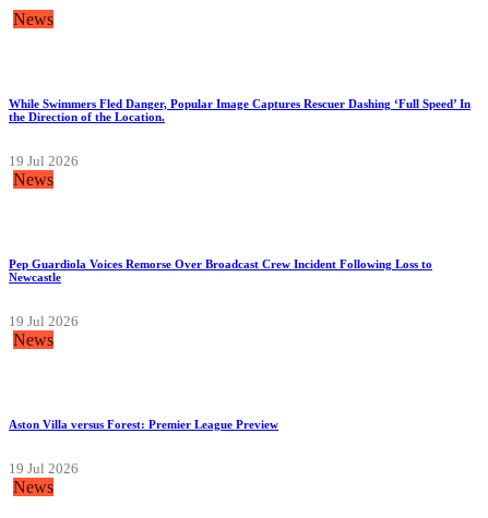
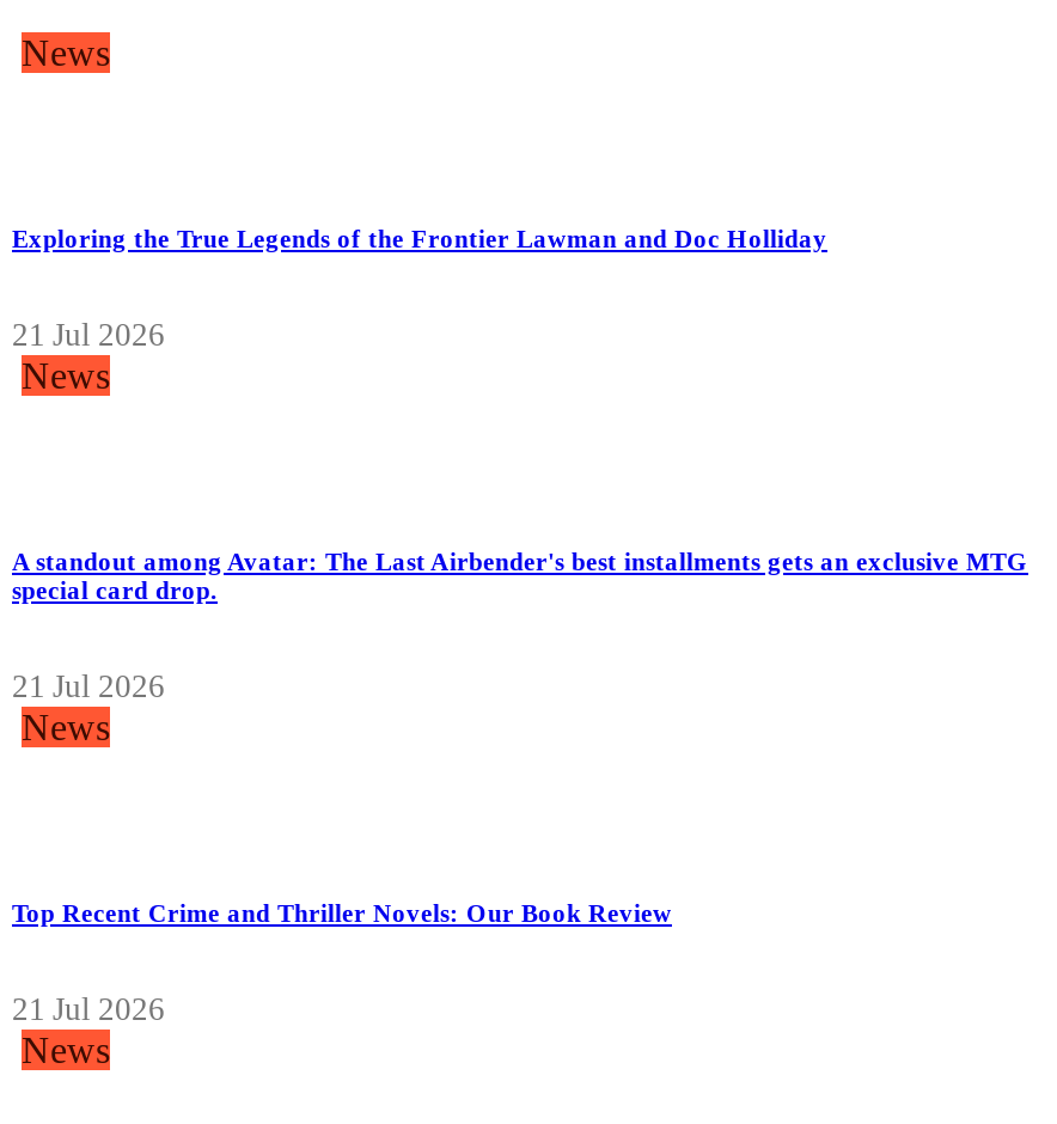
- While Swimmers Fled Danger, Popular Image Captures Rescuer Dashing ‘Full Speed’ In
- the Direction of the Location.
+ Exploring the True Legends of the Frontier Lawman and Doc Holliday

- 19 Jul 2026
+ 21 Jul 2026

- Pep Guardiola Voices Remorse Over Broadcast Crew Incident Following Loss to
- Newcastle
+ A standout among Avatar: The Last Airbender's best installments gets an exclusive MTG
+ special card drop.

- 19 Jul 2026
+ 21 Jul 2026

- Aston Villa versus Forest: Premier League Preview
+ Top Recent Crime and Thriller Novels: Our Book Review

- 19 Jul 2026
+ 21 Jul 2026
